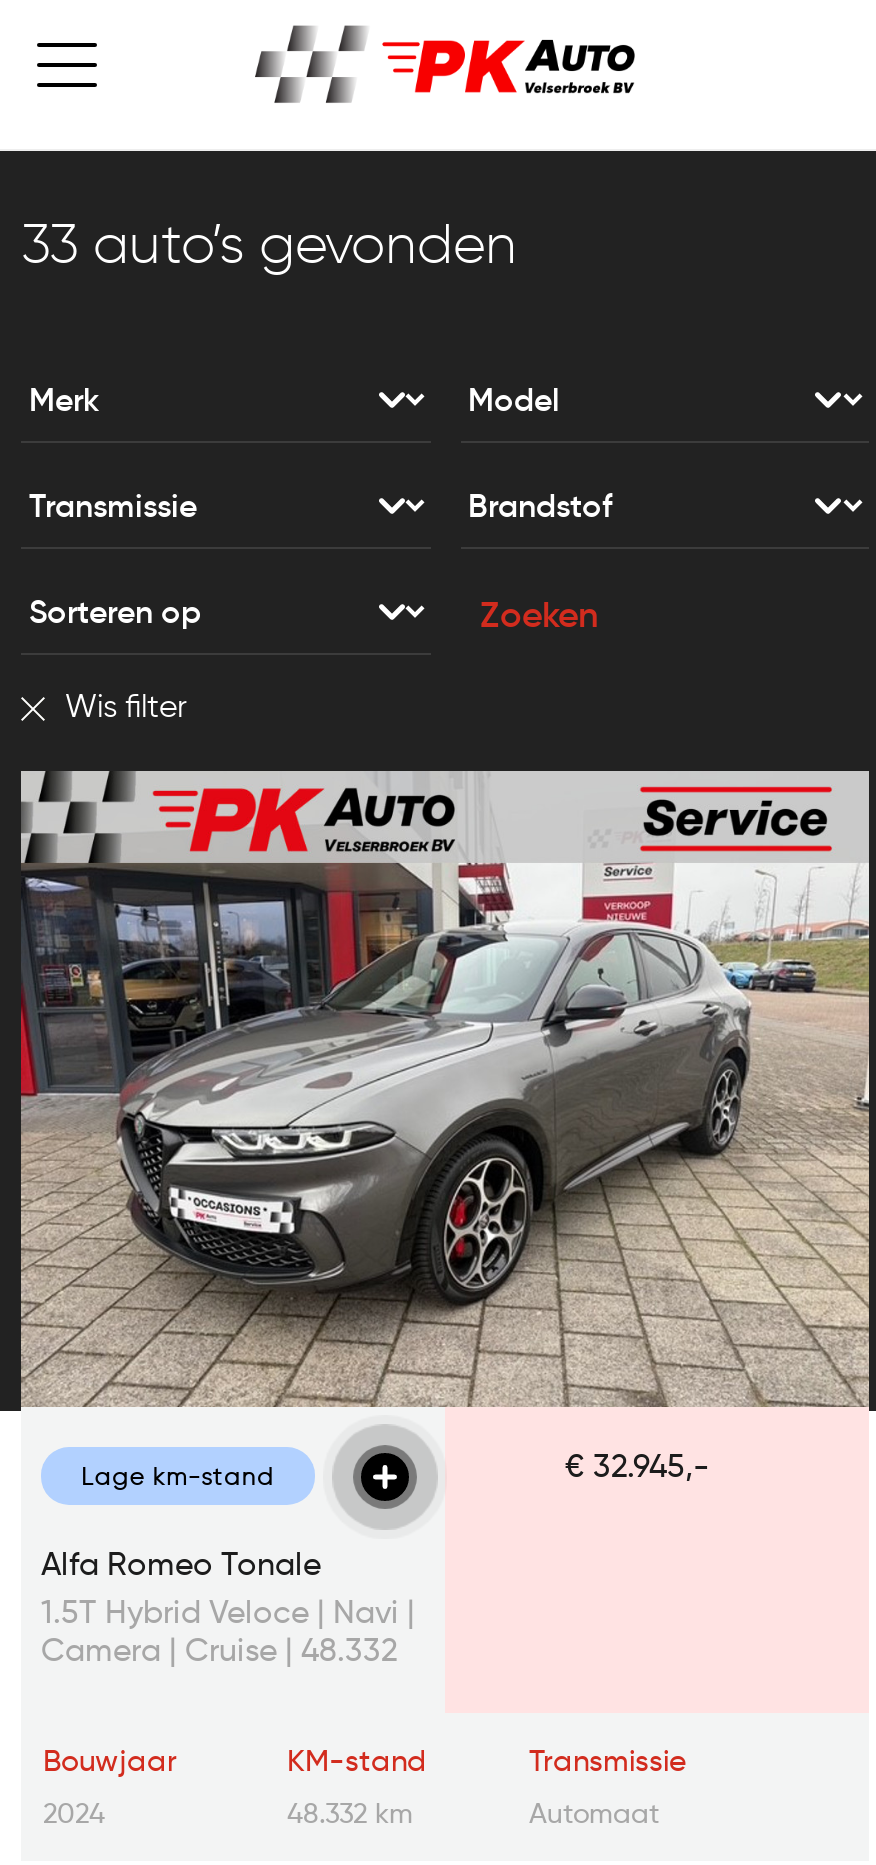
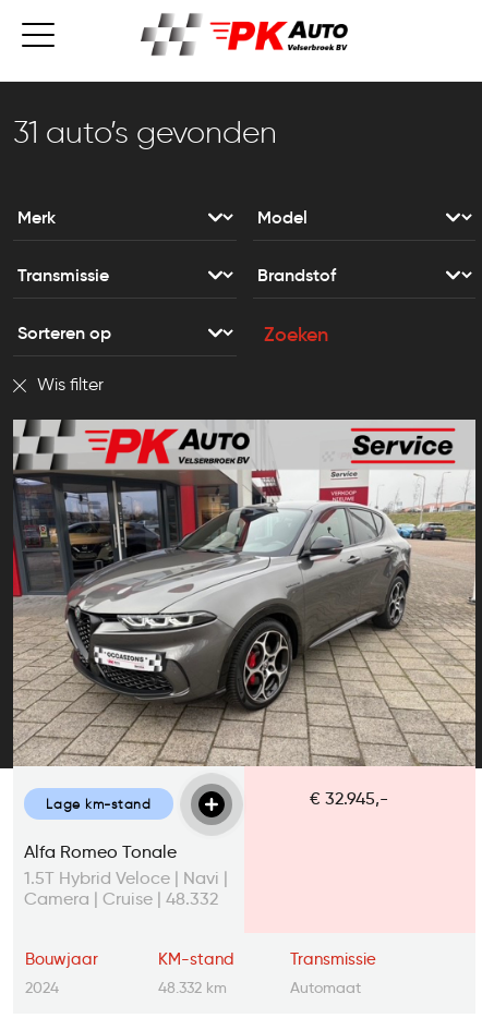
- 33 auto’s gevonden
+ 31 auto’s gevonden
